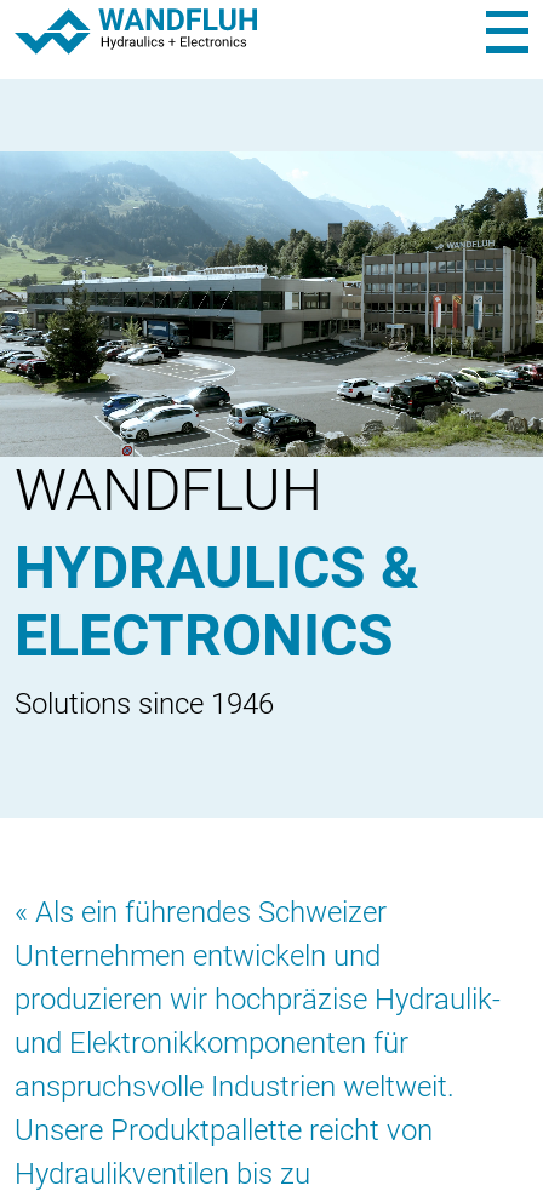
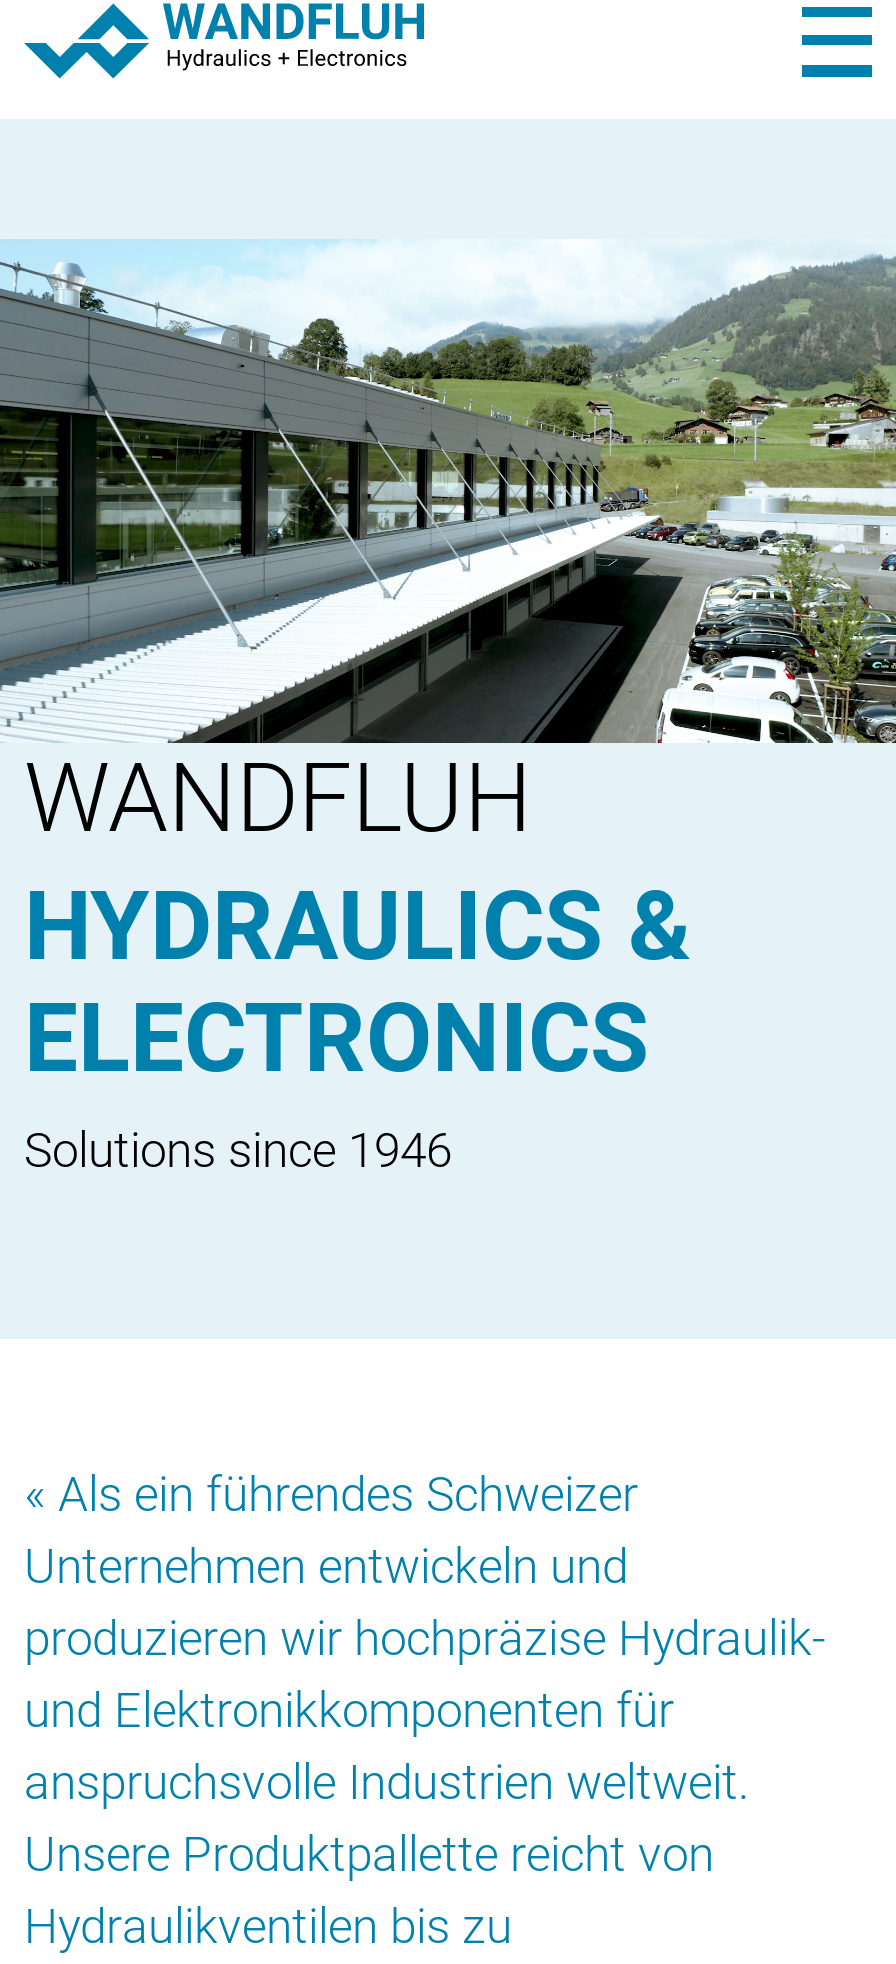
- [image]
+ [image]
